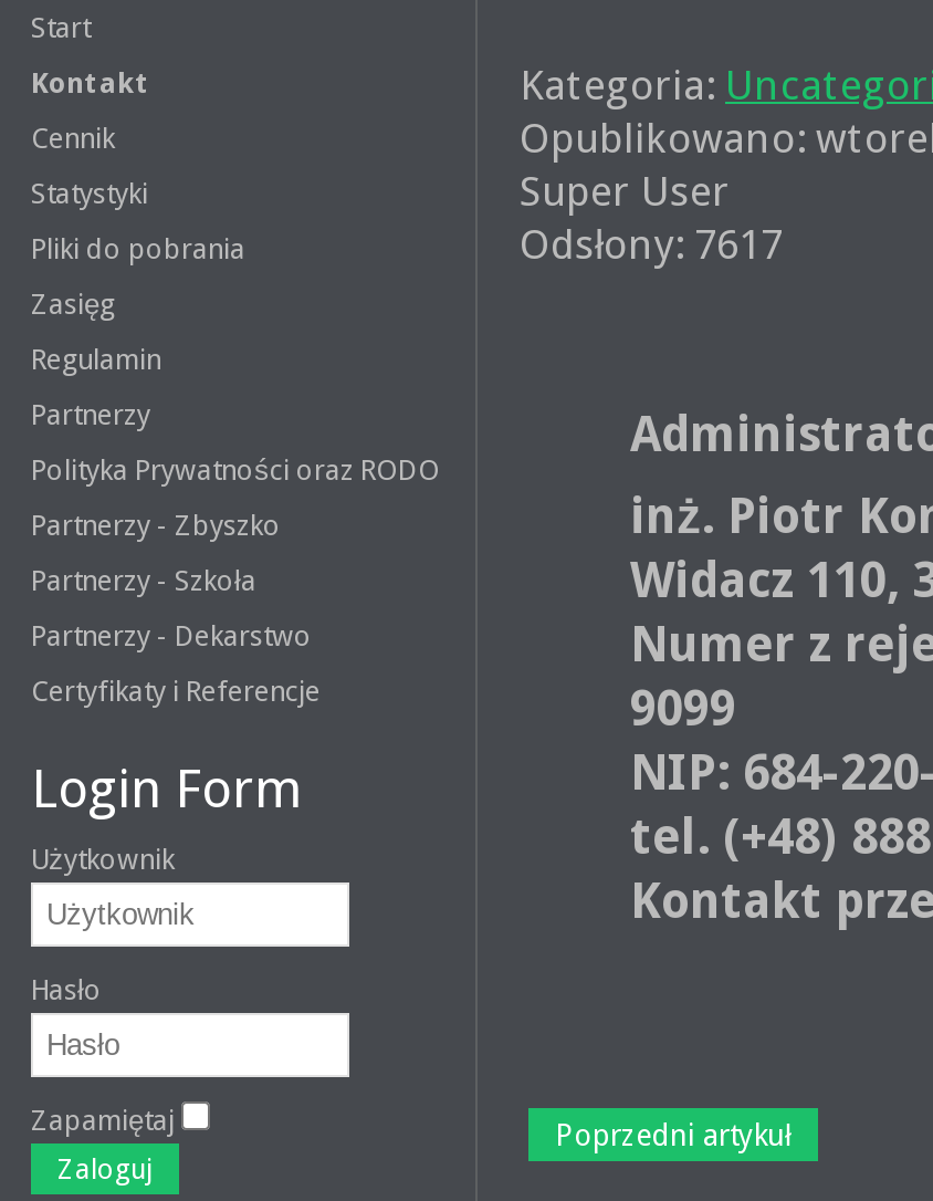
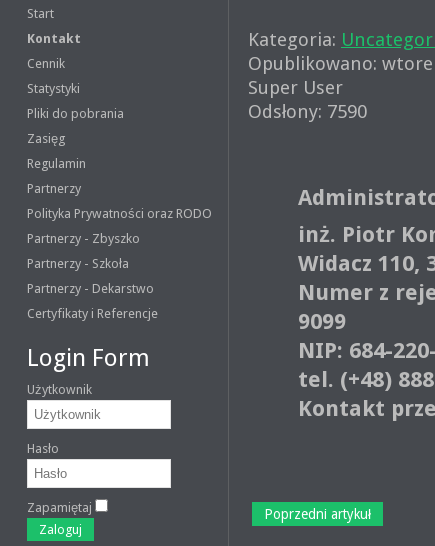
- Odsłony: 7617
+ Odsłony: 7590
